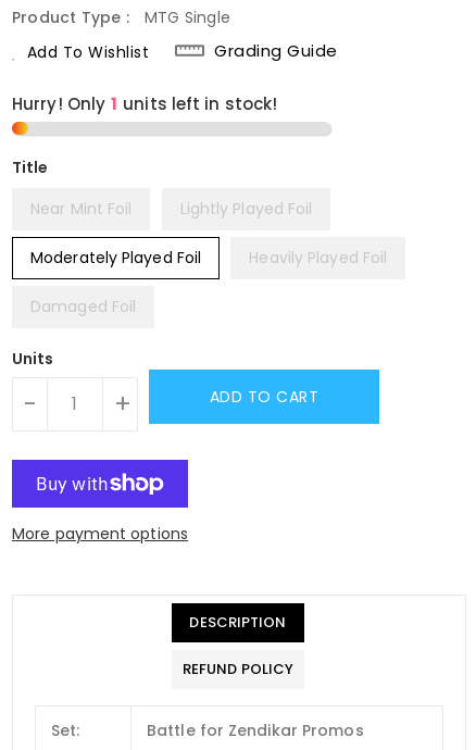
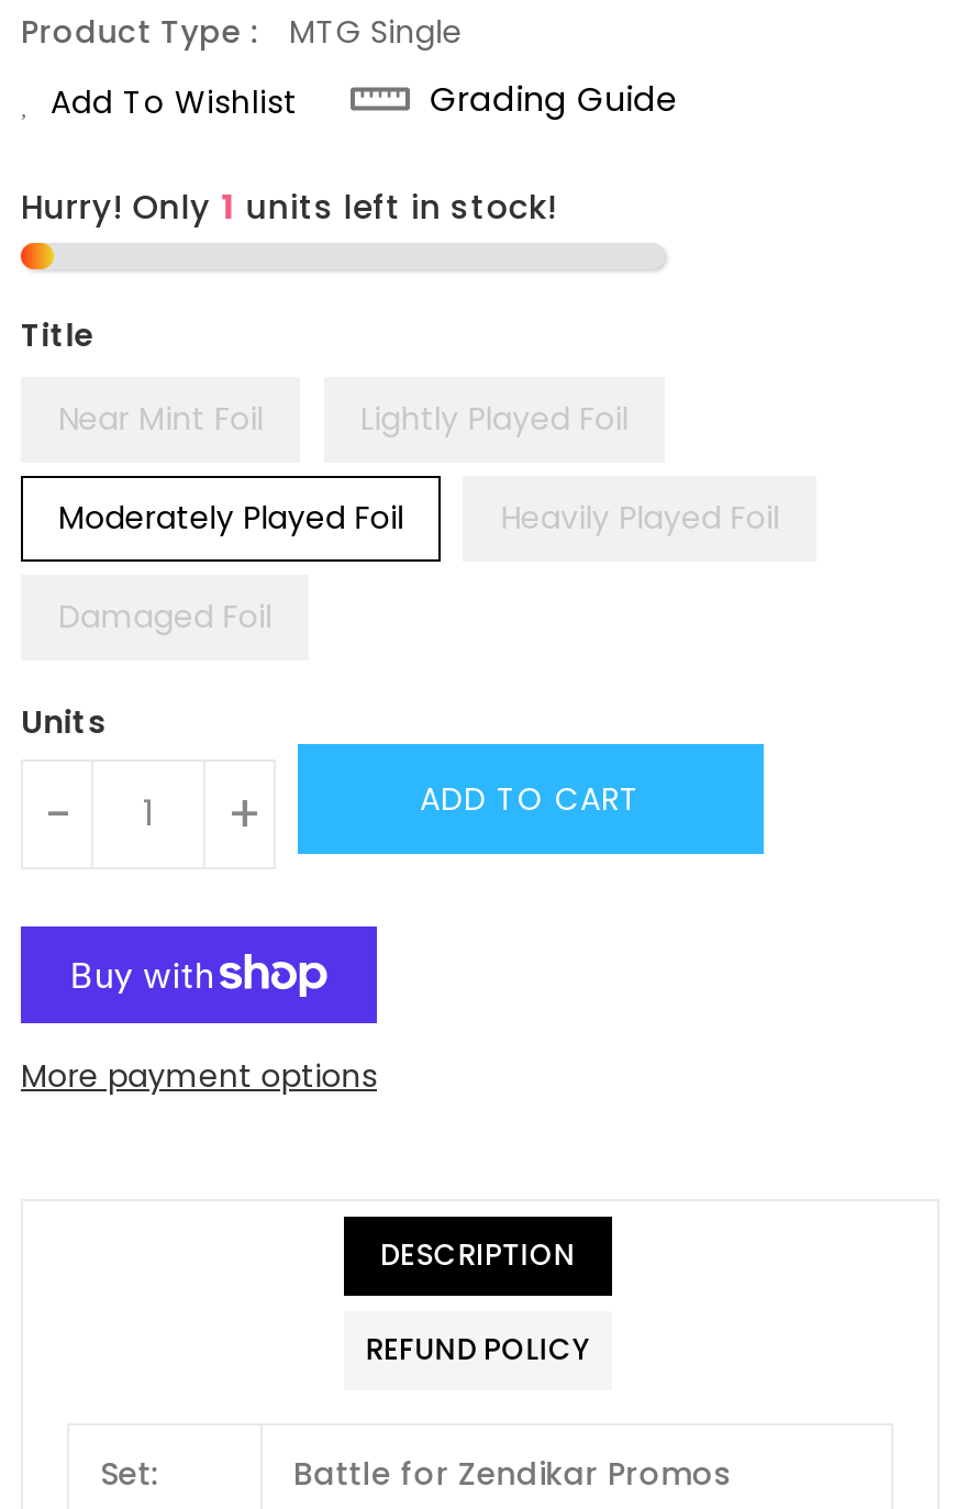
- Hurry! Only 1 units left in stock!
+ Hurry! Only
+ units left in stock!
